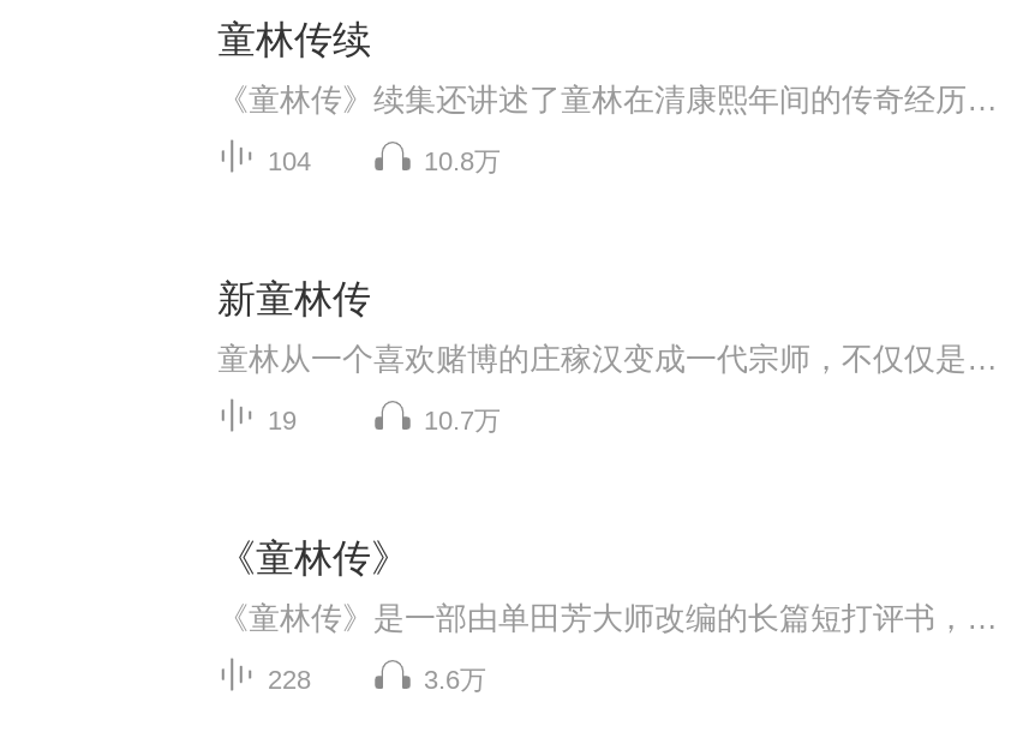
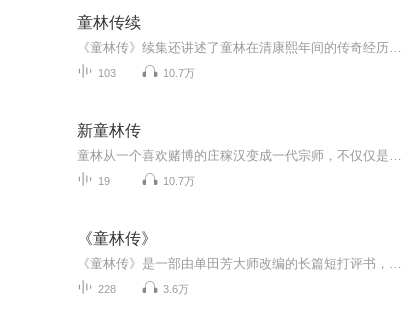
- 104
+ 103

- 10.8万
+ 10.7万
